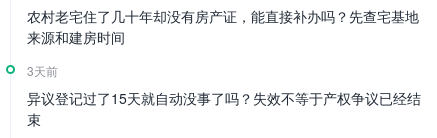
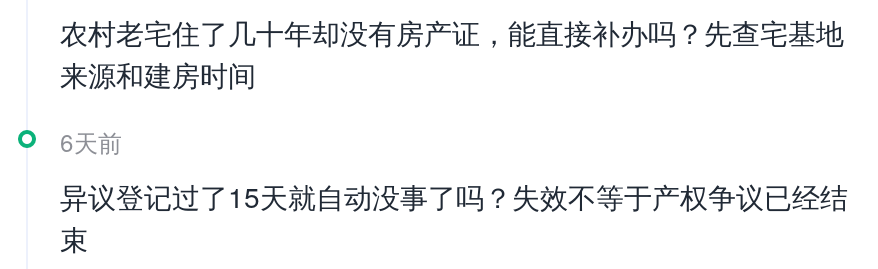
- 3天前
+ 6天前
